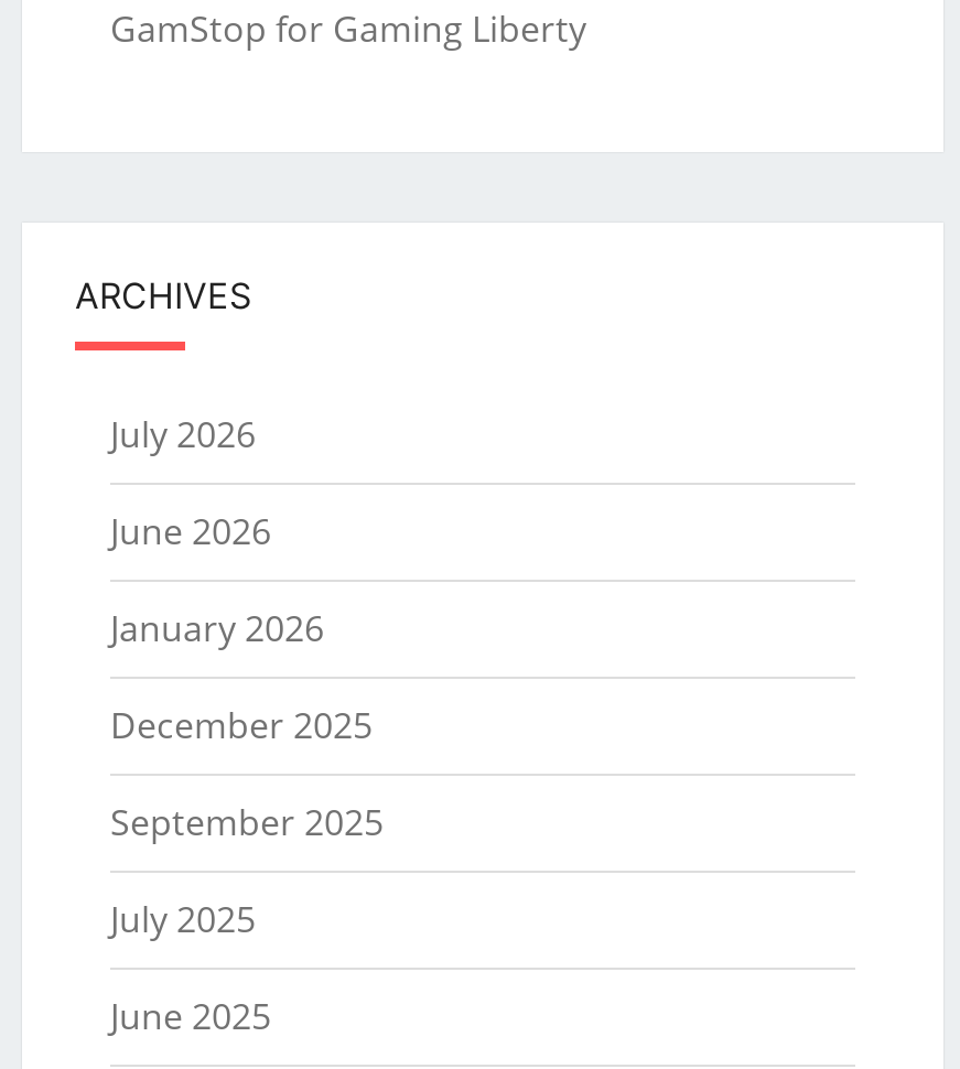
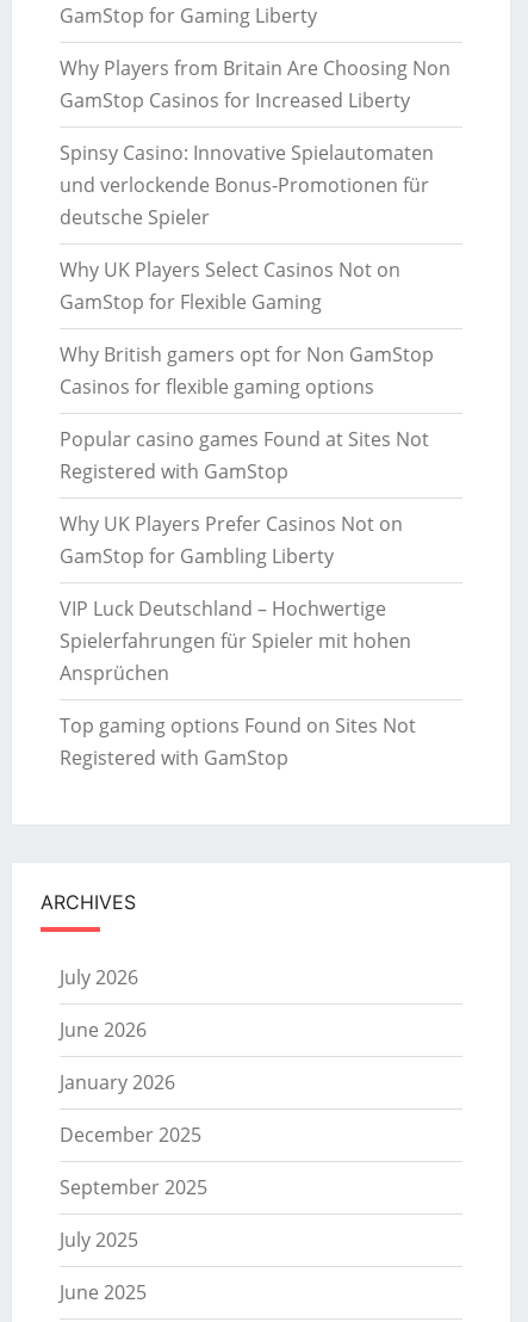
+ Why Players from Britain Are Choosing Non
+ GamStop Casinos for Increased Liberty
+ Spinsy Casino: Innovative Spielautomaten
+ und verlockende Bonus-Promotionen für
+ deutsche Spieler
+ Why UK Players Select Casinos Not on
+ GamStop for Flexible Gaming
+ Why British gamers opt for Non GamStop
+ Casinos for flexible gaming options
+ Popular casino games Found at Sites Not
+ Registered with GamStop
+ Why UK Players Prefer Casinos Not on
+ GamStop for Gambling Liberty
+ VIP Luck Deutschland – Hochwertige
+ Spielerfahrungen für Spieler mit hohen
+ Ansprüchen
+ Top gaming options Found on Sites Not
+ Registered with GamStop
